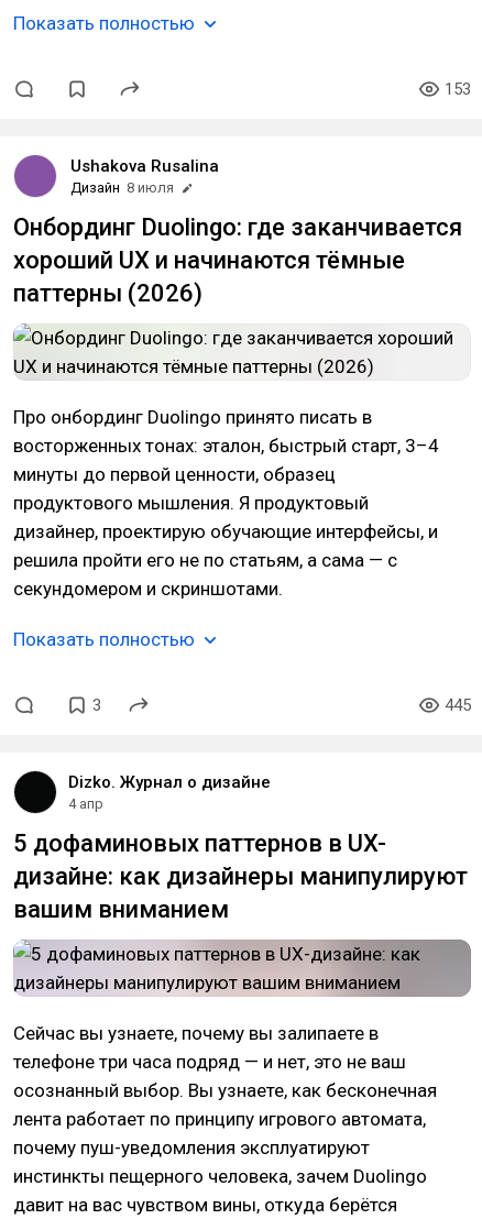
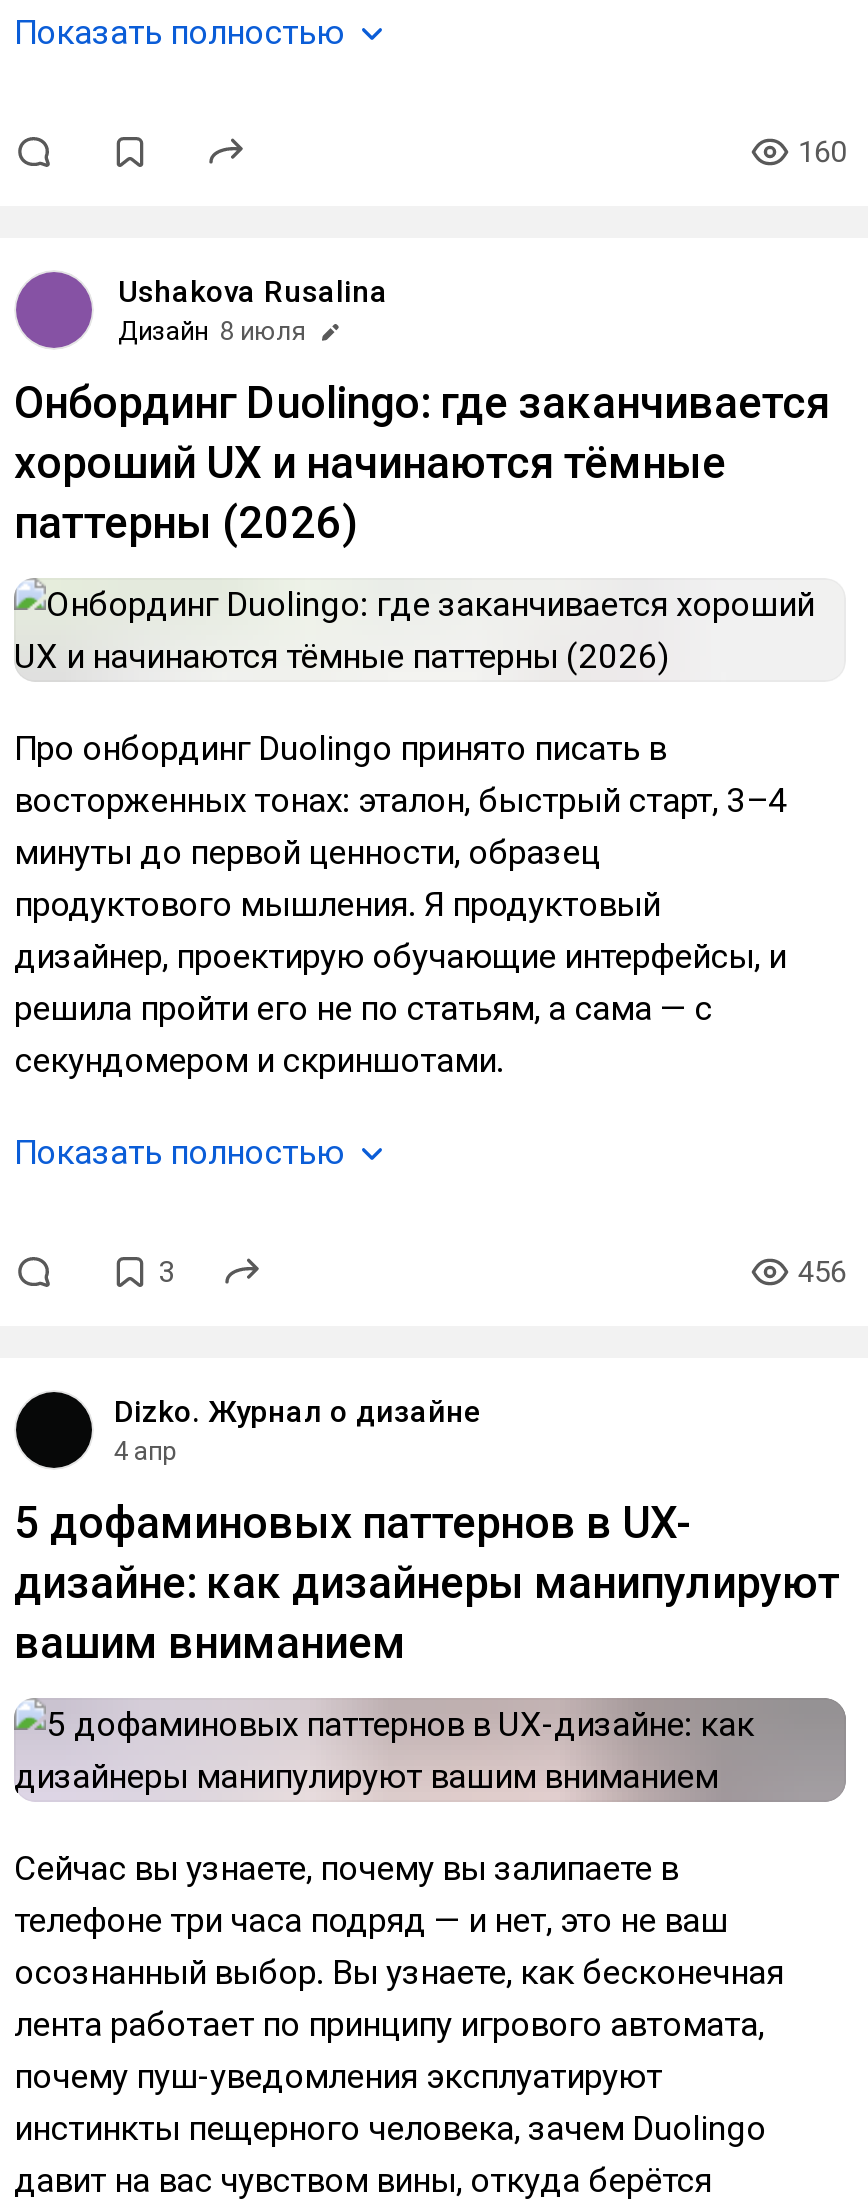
- 153
+ 160

- 445
+ 456
